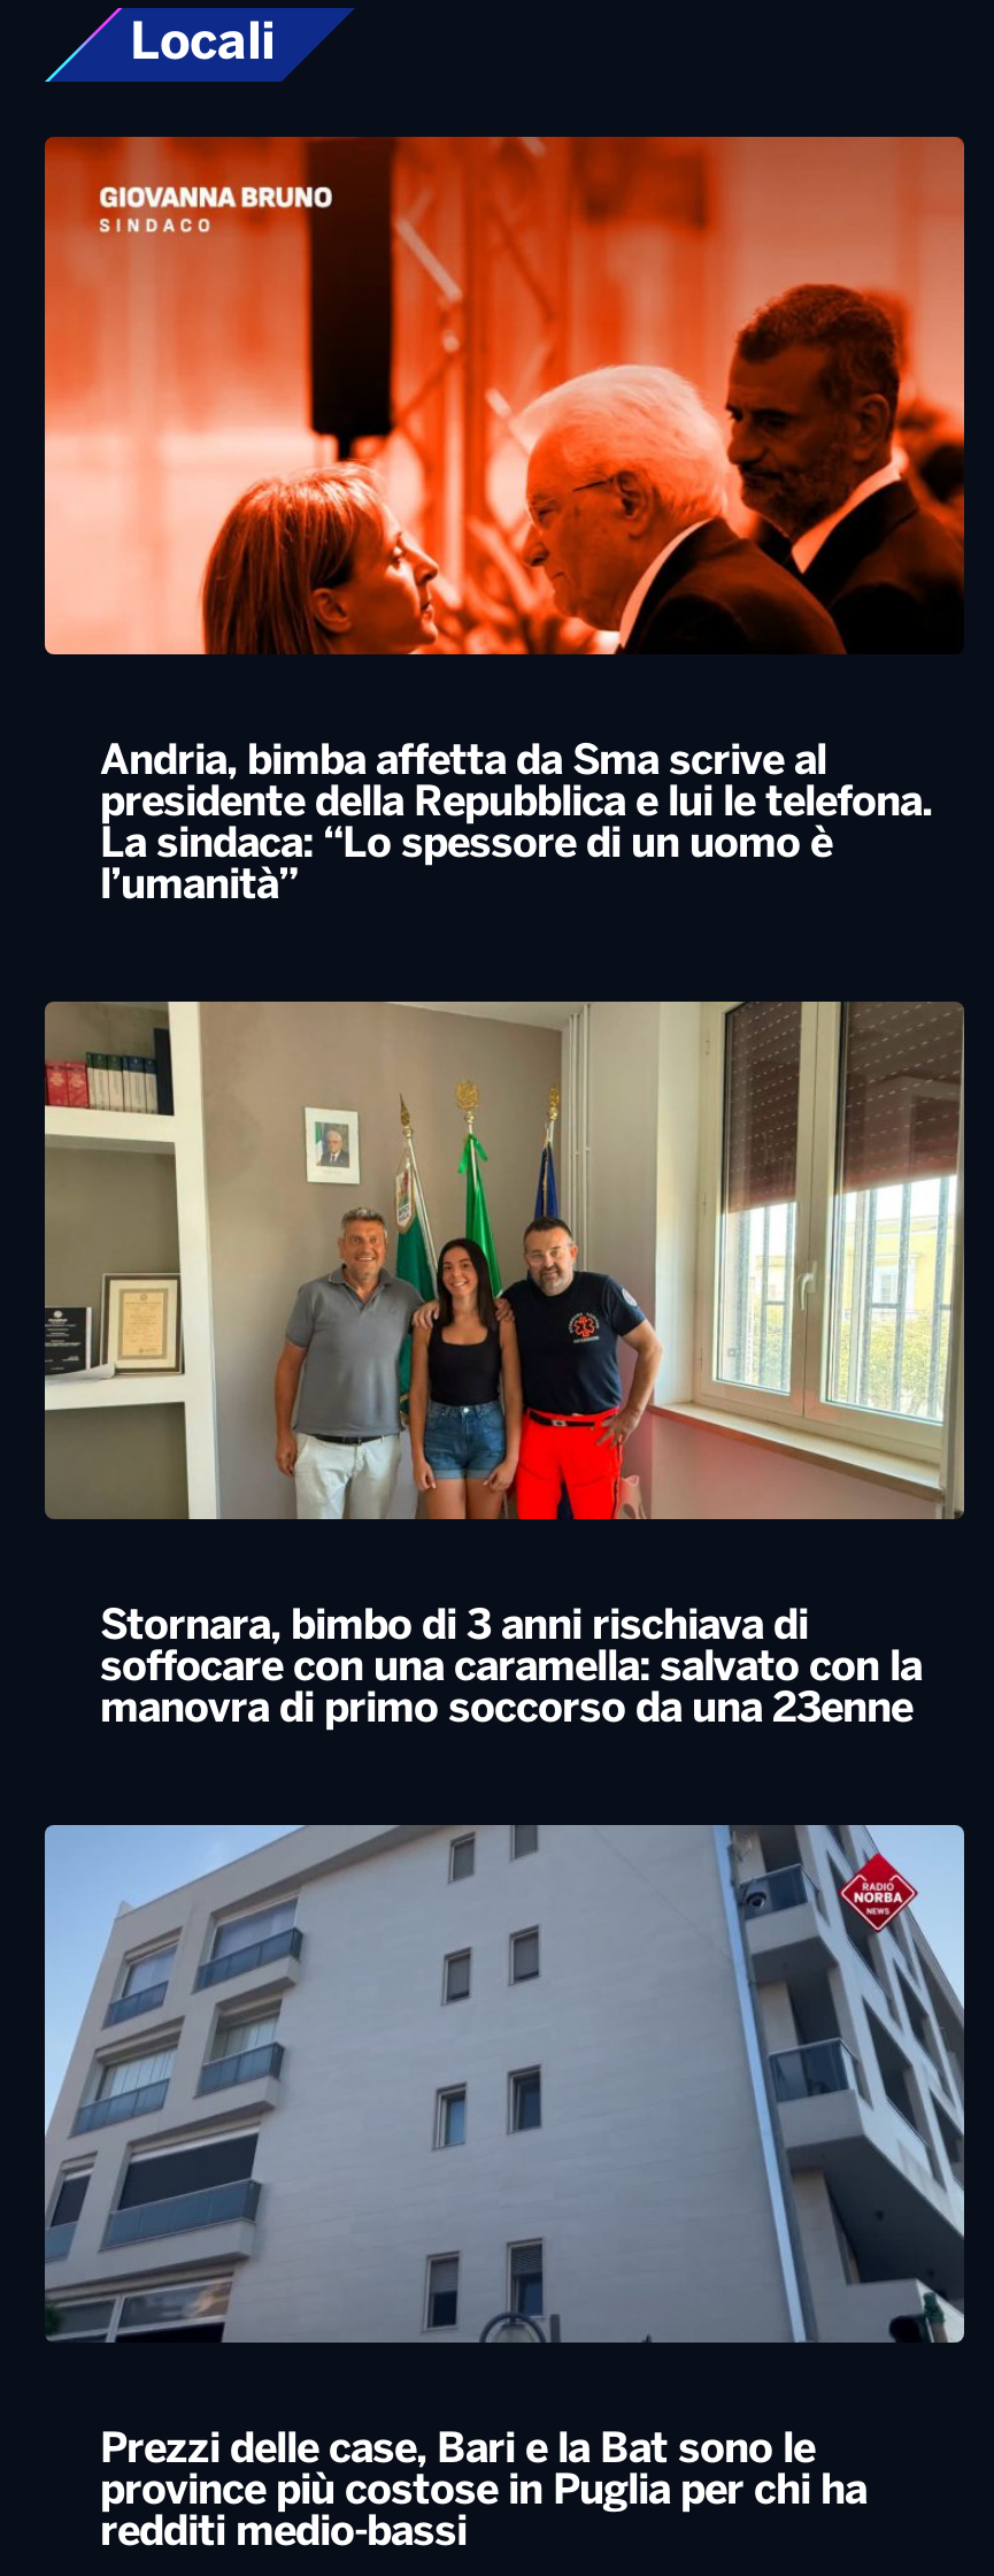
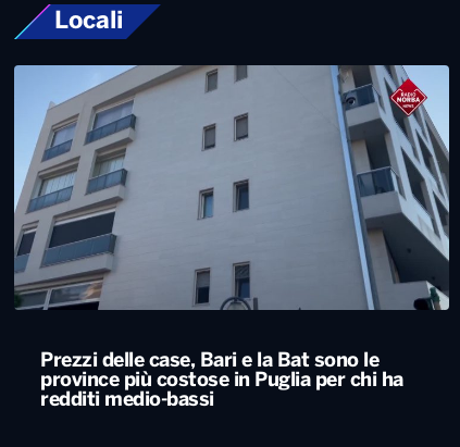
- [image]
- Andria, bimba affetta da Sma scrive al
- presidente della Repubblica e lui le telefona.
- La sindaca: “Lo spessore di un uomo è
- l’umanità”

- [image]
- Stornara, bimbo di 3 anni rischiava di
- soffocare con una caramella: salvato con la
- manovra di primo soccorso da una 23enne
